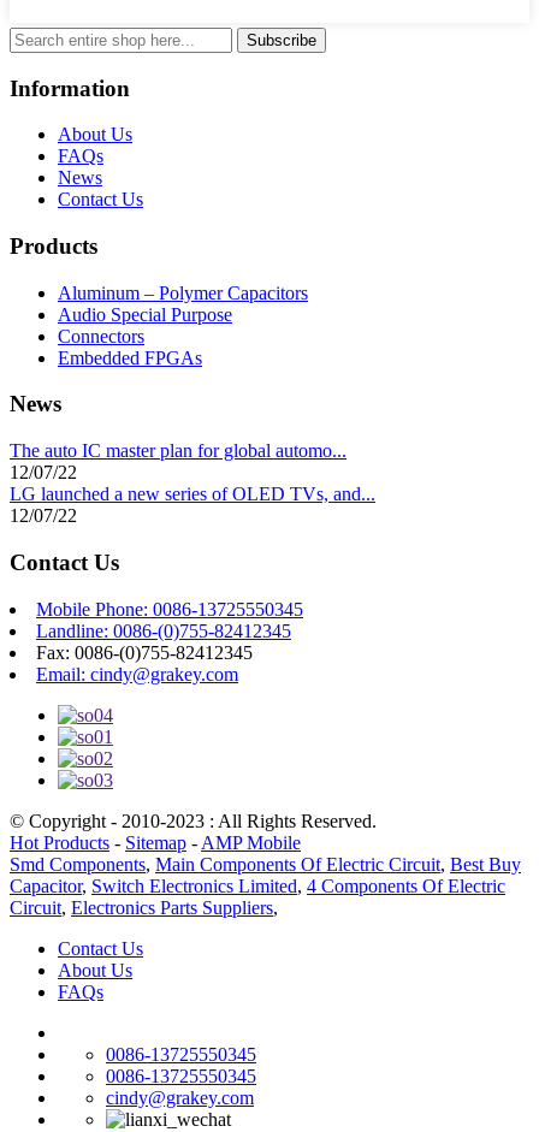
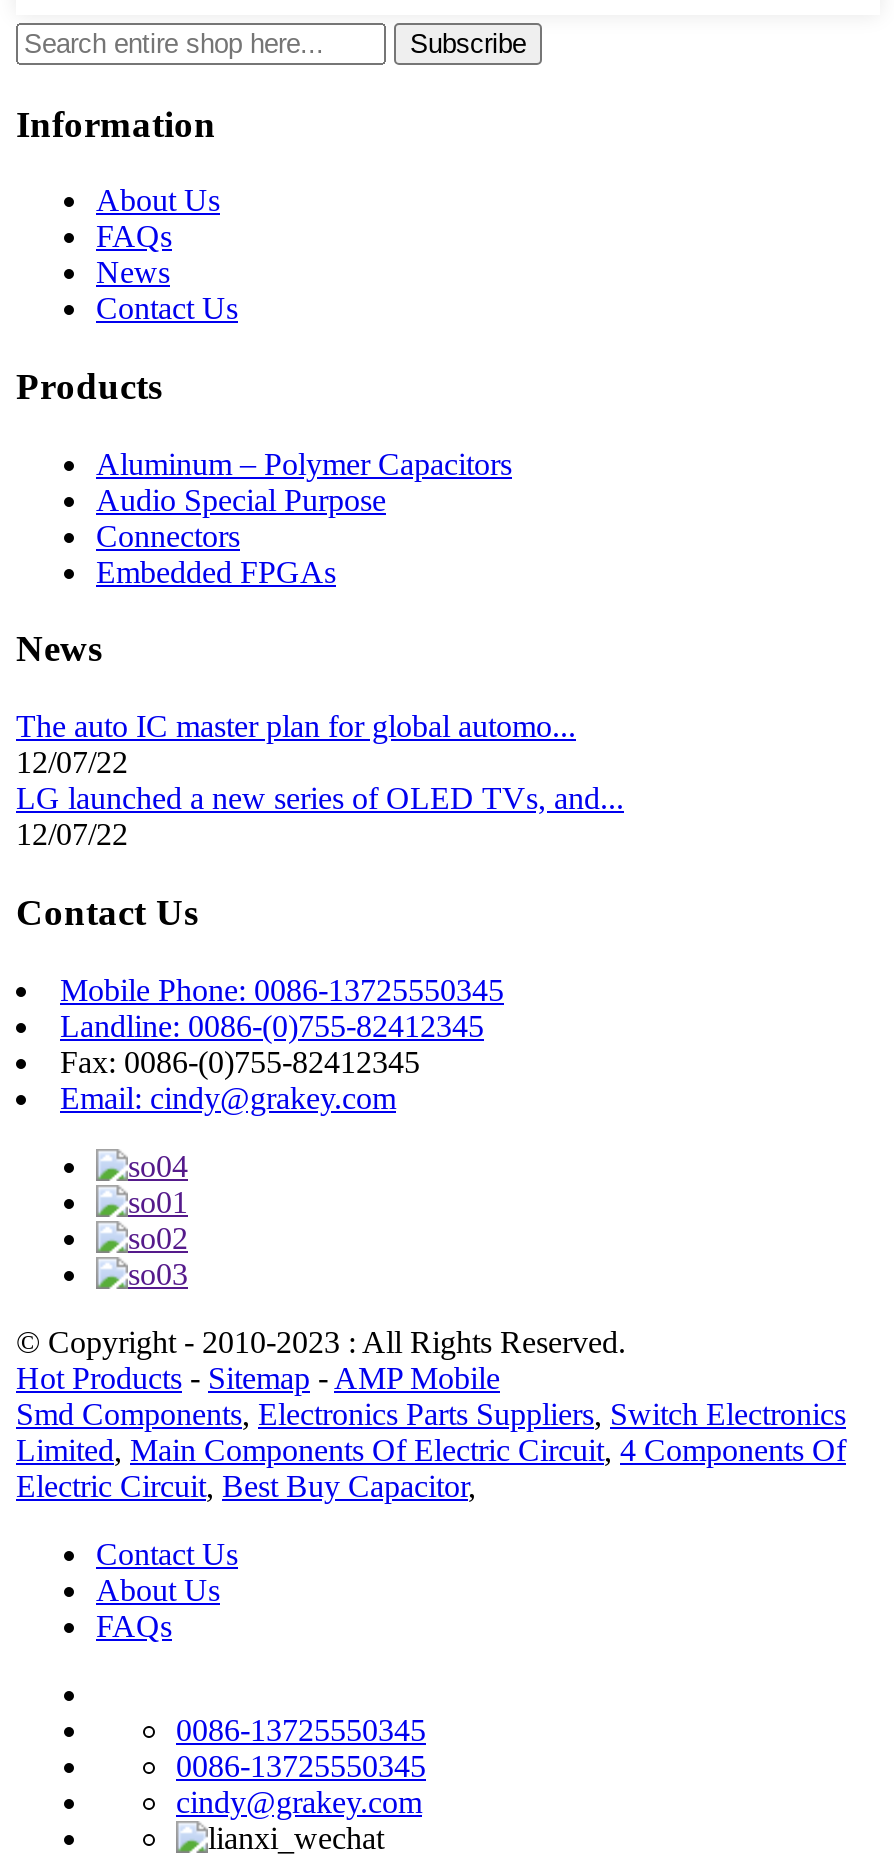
- Smd Components, Main Components Of Electric Circuit, Best Buy
- Capacitor, Switch Electronics Limited, 4 Components Of Electric
- Circuit, Electronics Parts Suppliers,
+ Smd Components, Electronics Parts Suppliers, Switch Electronics
+ Limited, Main Components Of Electric Circuit, 4 Components Of
+ Electric Circuit, Best Buy Capacitor,
